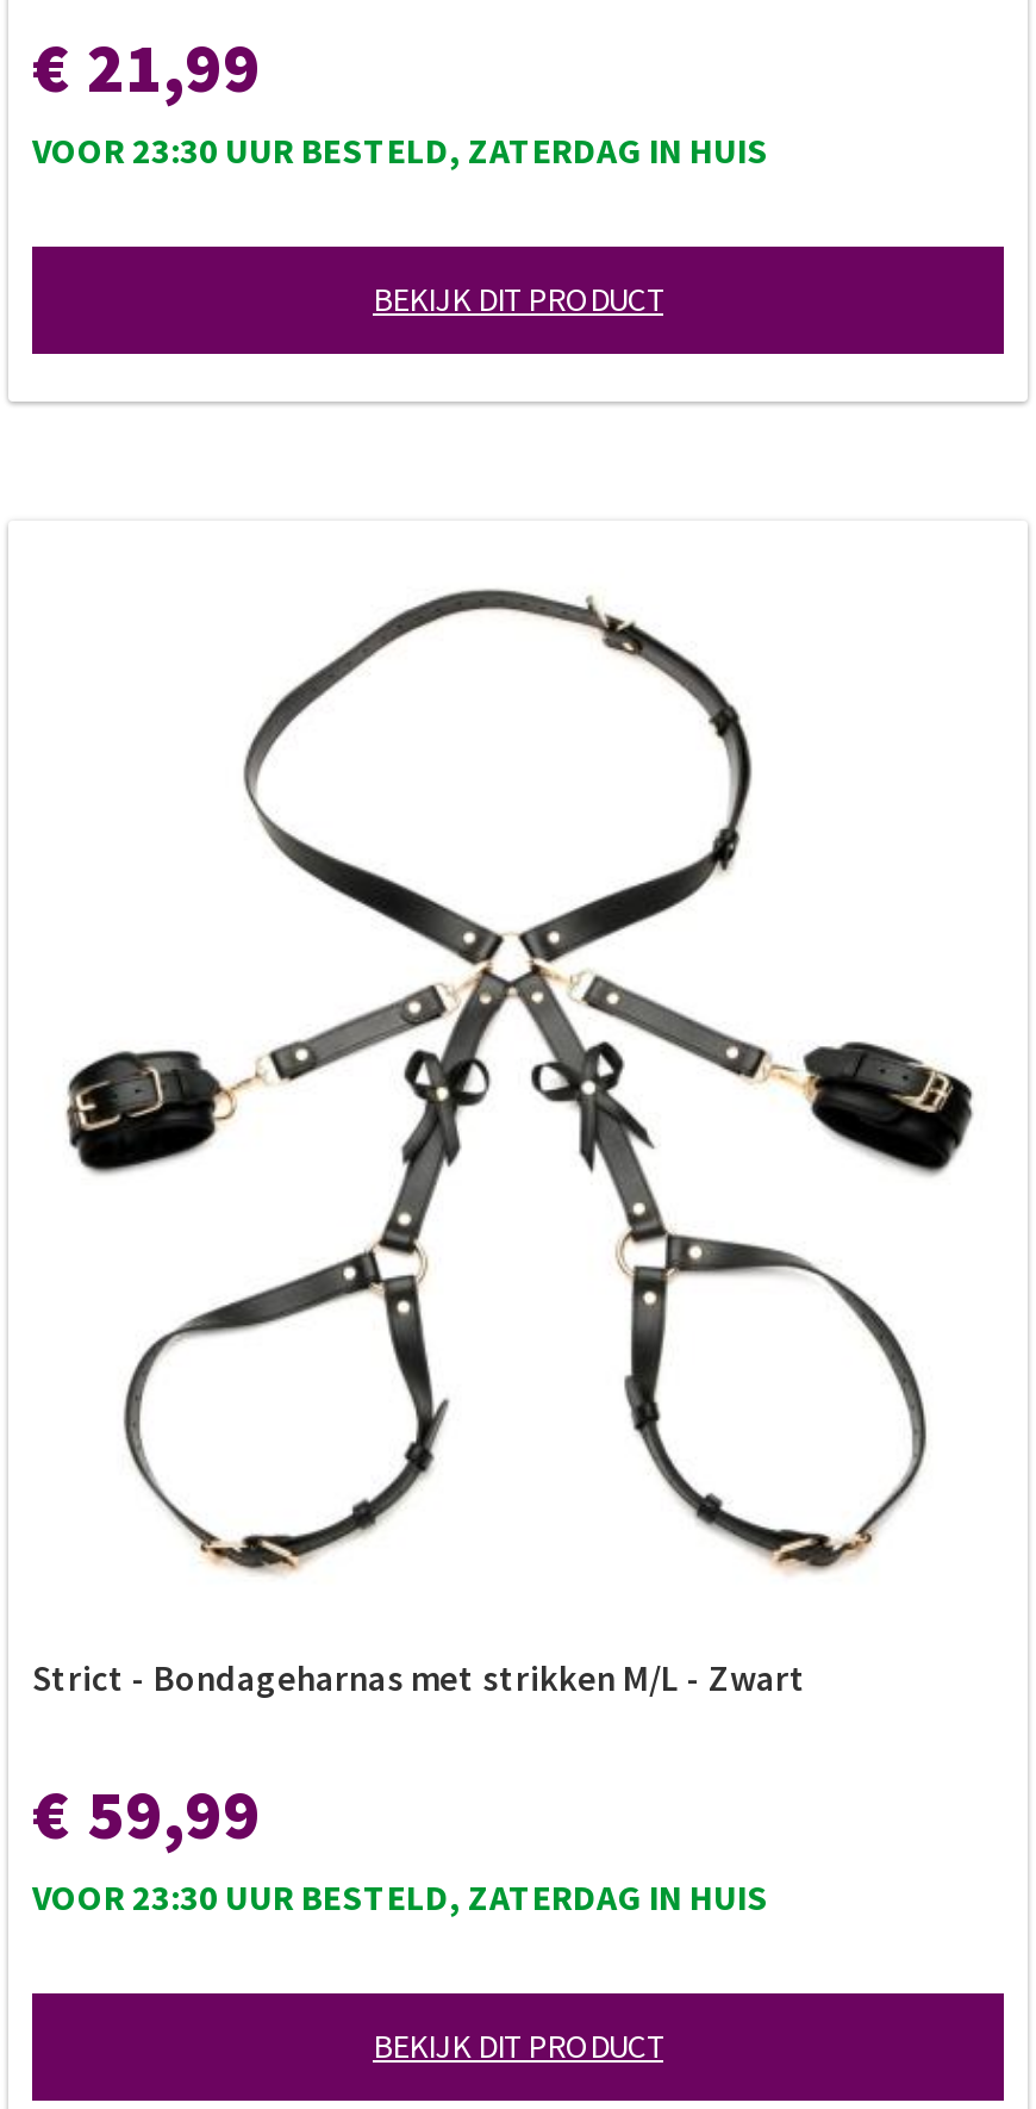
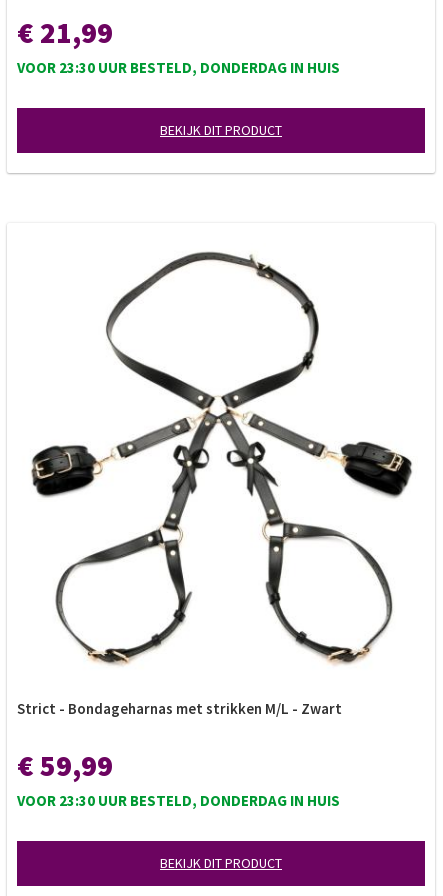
- VOOR 23:30 UUR BESTELD, ZATERDAG IN HUIS
+ VOOR 23:30 UUR BESTELD, DONDERDAG IN HUIS

- VOOR 23:30 UUR BESTELD, ZATERDAG IN HUIS
+ VOOR 23:30 UUR BESTELD, DONDERDAG IN HUIS
